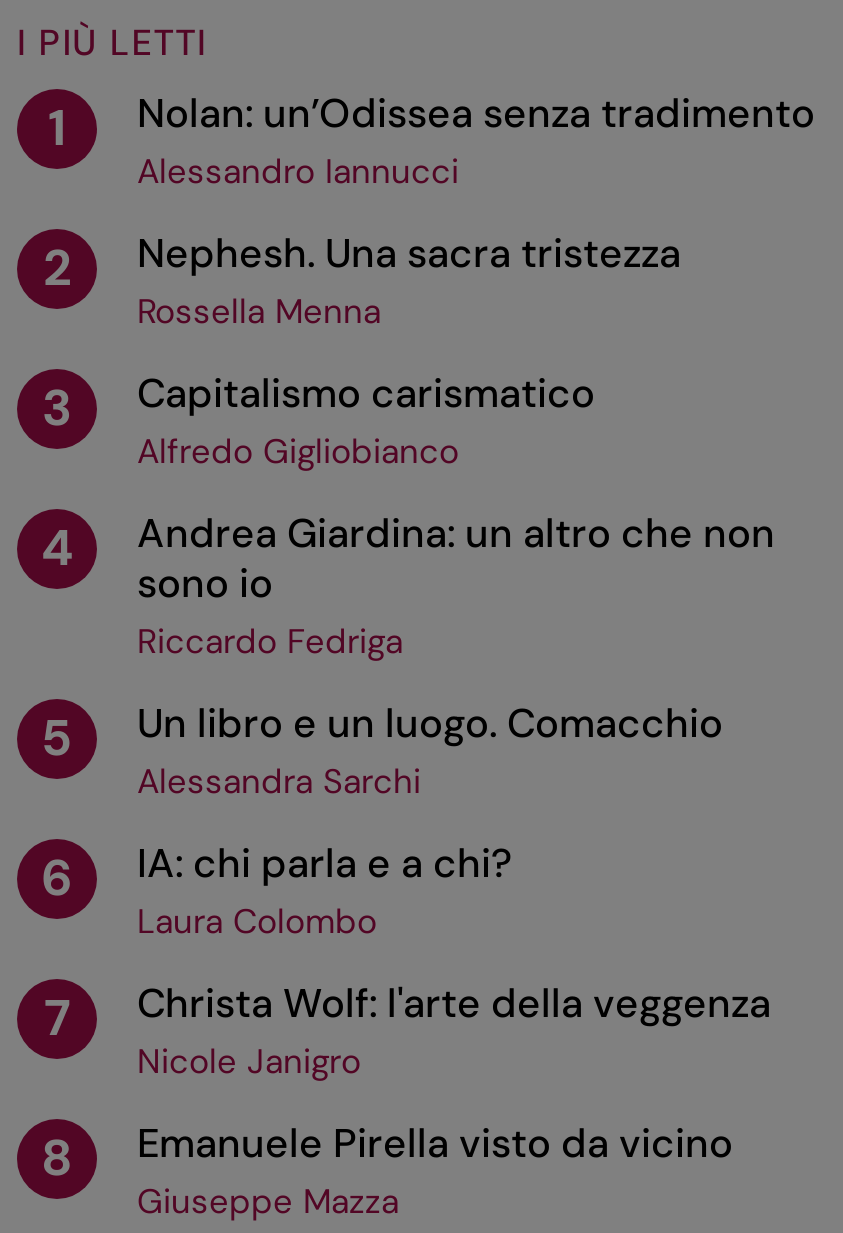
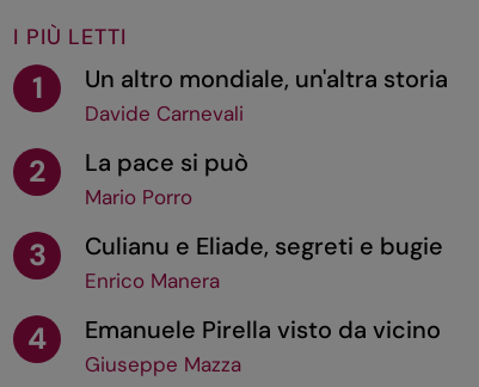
- Nolan: un’Odissea senza tradimento
- Alessandro Iannucci
+ Un altro mondiale, un'altra storia
+ Davide Carnevali

- Nephesh. Una sacra tristezza
- Rossella Menna
+ La pace si può
+ Mario Porro

- Capitalismo carismatico
- Alfredo Gigliobianco
+ Culianu e Eliade, segreti e bugie
+ Enrico Manera

- Andrea Giardina: un altro che non
- sono io
- Riccardo Fedriga
- 5
- Un libro e un luogo. Comacchio
- Alessandra Sarchi
- 6
- IA: chi parla e a chi?
- Laura Colombo
- 7
- Christa Wolf: l'arte della veggenza
- Nicole Janigro
- 8
